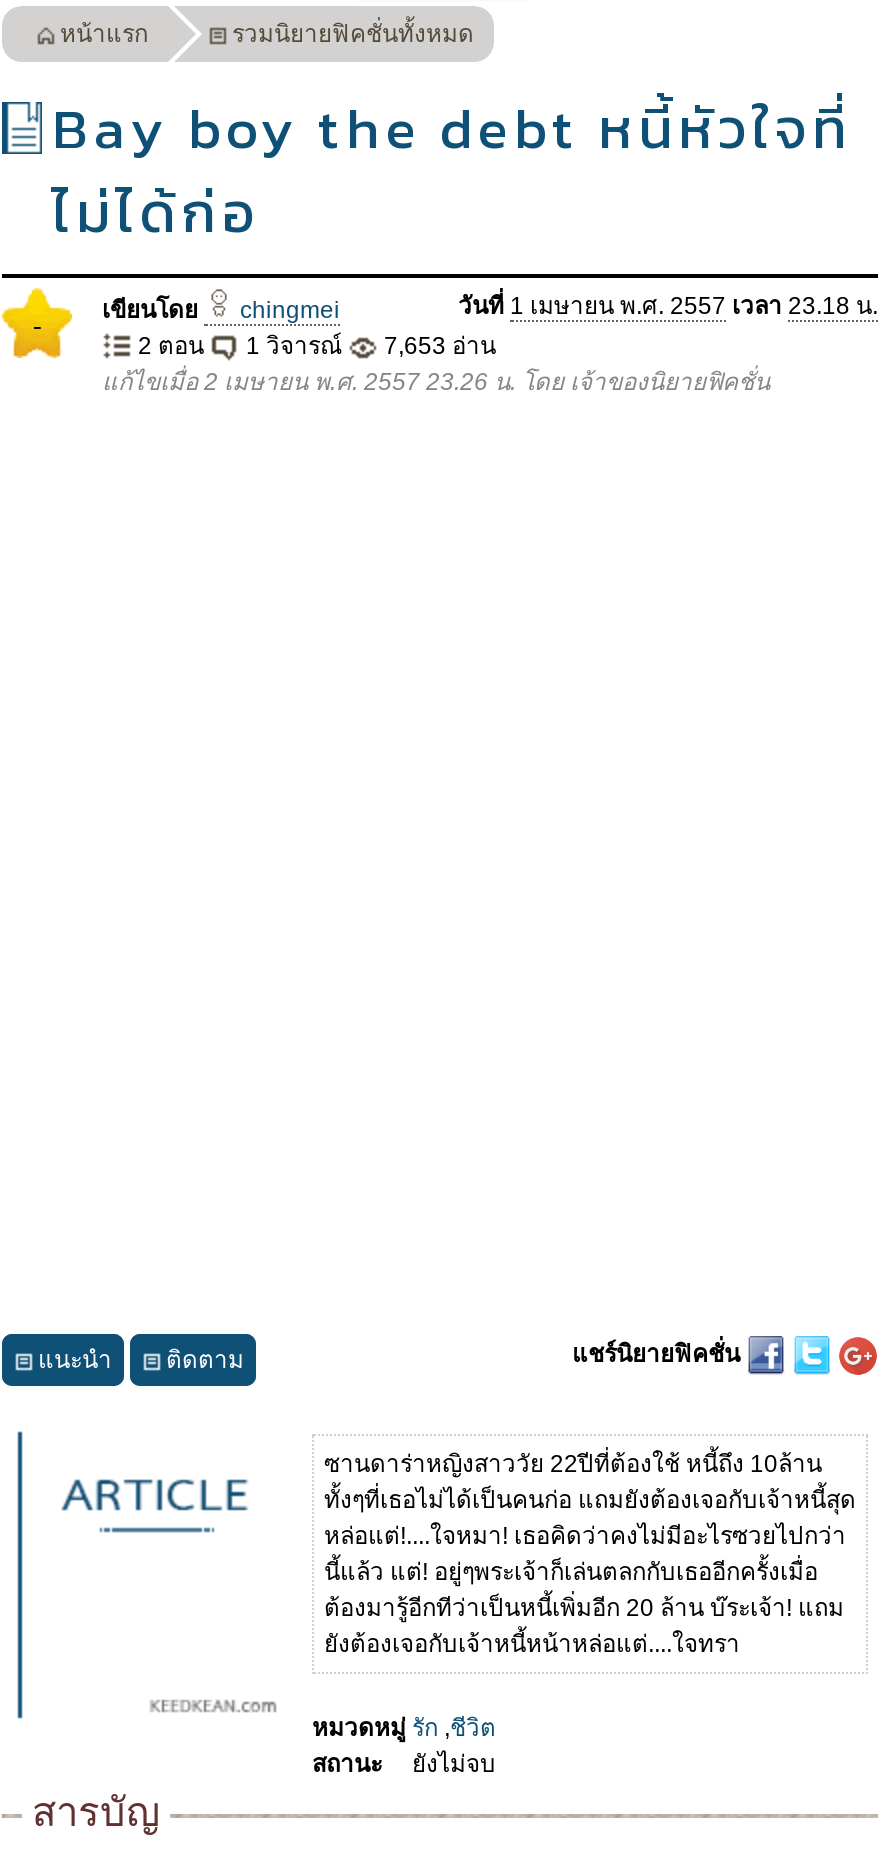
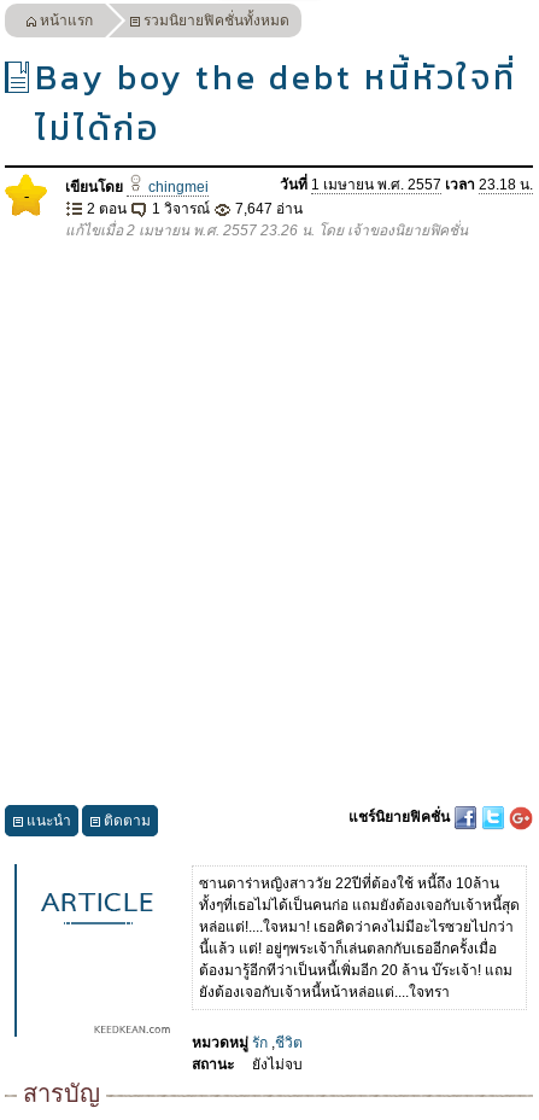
- 2 ตอน 1 วิจารณ์ 7,653 อ่าน
+ 2 ตอน 1 วิจารณ์ 7,647 อ่าน
